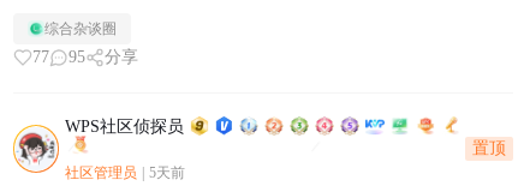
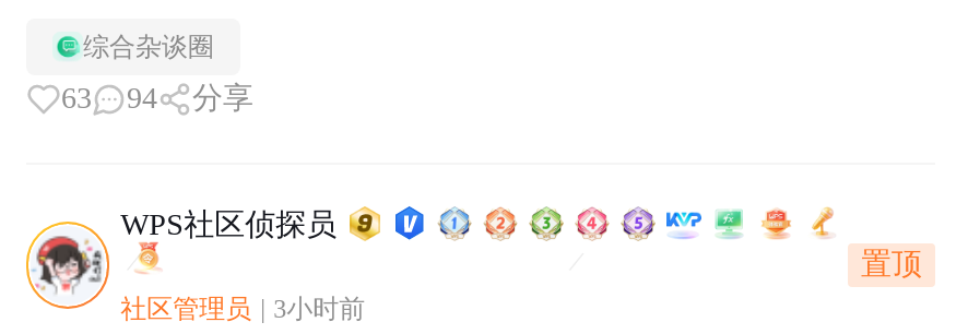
- 77
+ 63

- 95
+ 94

- 社区管理员 5天前
+ 社区管理员 3小时前
